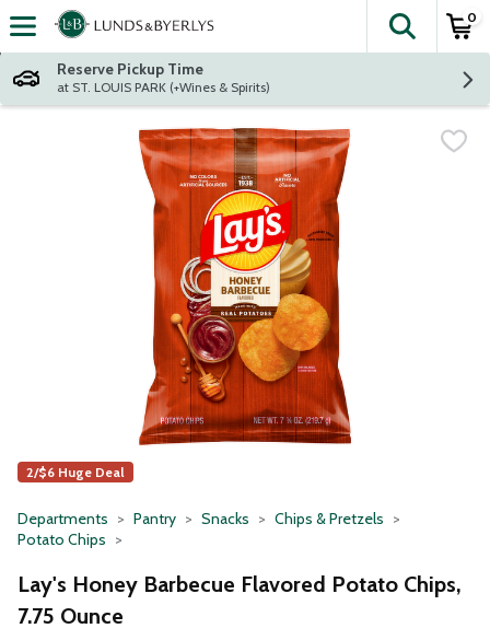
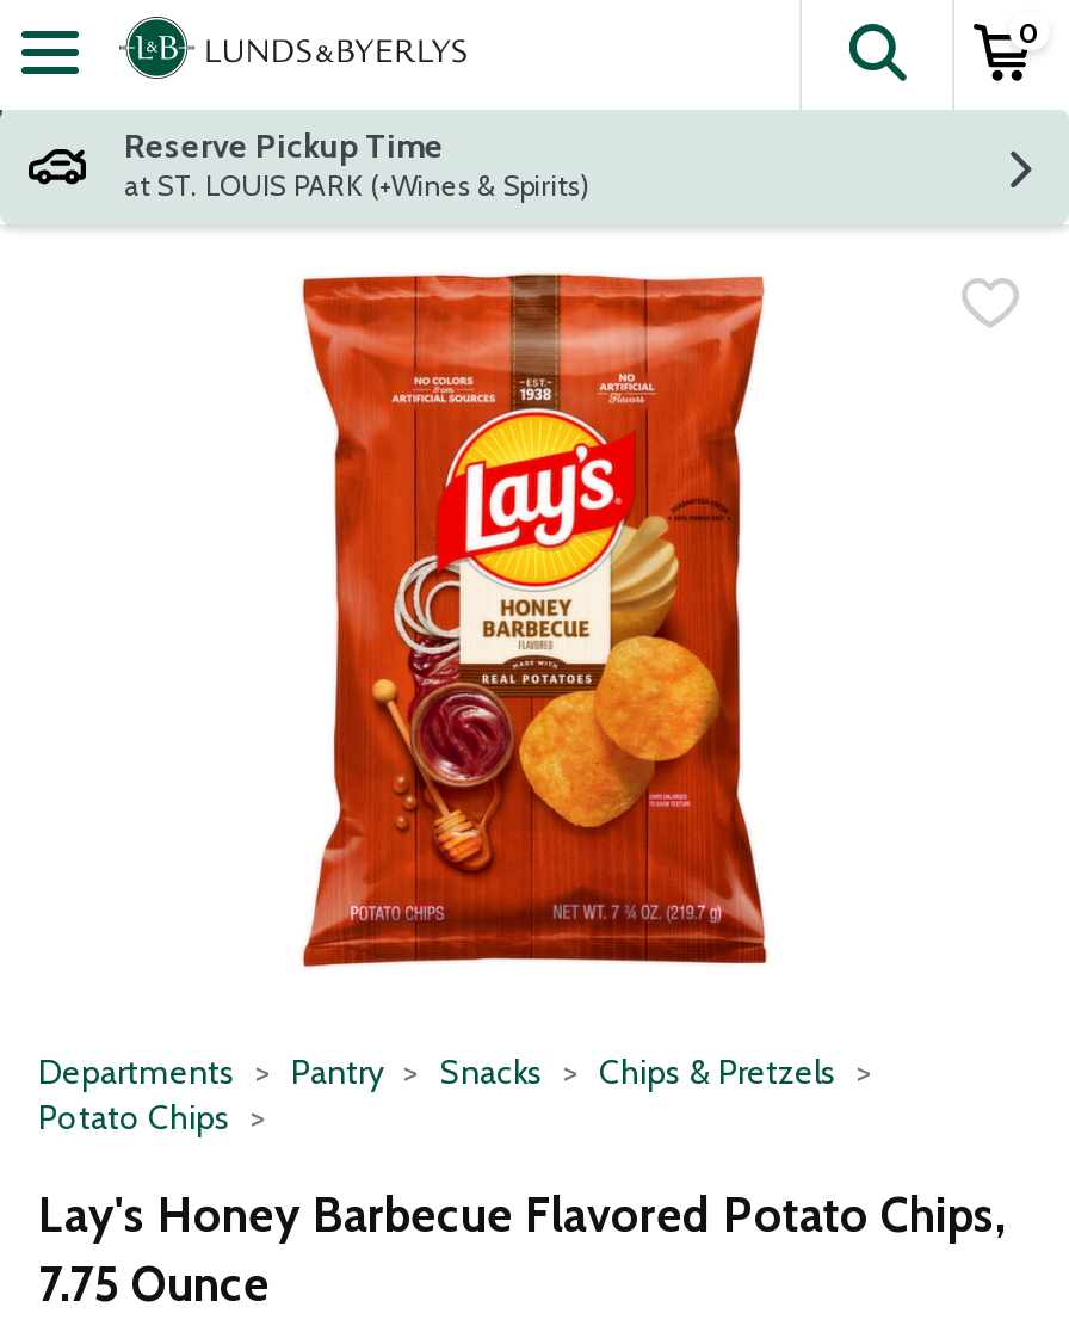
- 2/$6 Huge Deal
